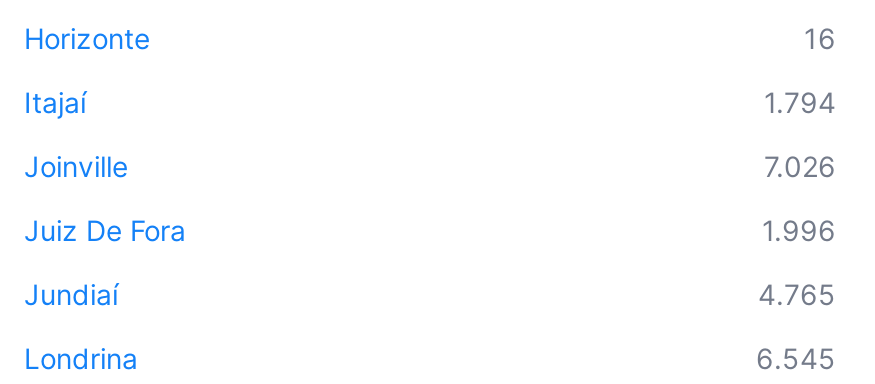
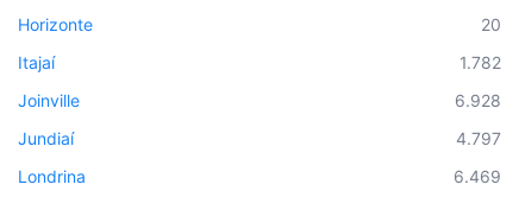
- 16
+ 20

- 1.794
+ 1.782

- 7.026
- Juiz De Fora
- 1.996
+ 6.928

- 4.765
+ 4.797

- 6.545
+ 6.469
